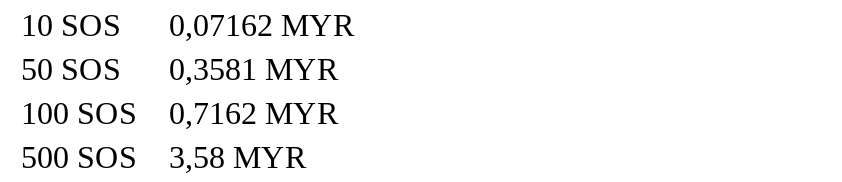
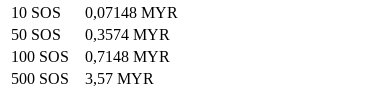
- 10 SOS 0,07162 MYR
+ 10 SOS 0,07148 MYR

- 50 SOS 0,3581 MYR
+ 50 SOS 0,3574 MYR

- 100 SOS 0,7162 MYR
+ 100 SOS 0,7148 MYR

- 500 SOS 3,58 MYR
+ 500 SOS 3,57 MYR
